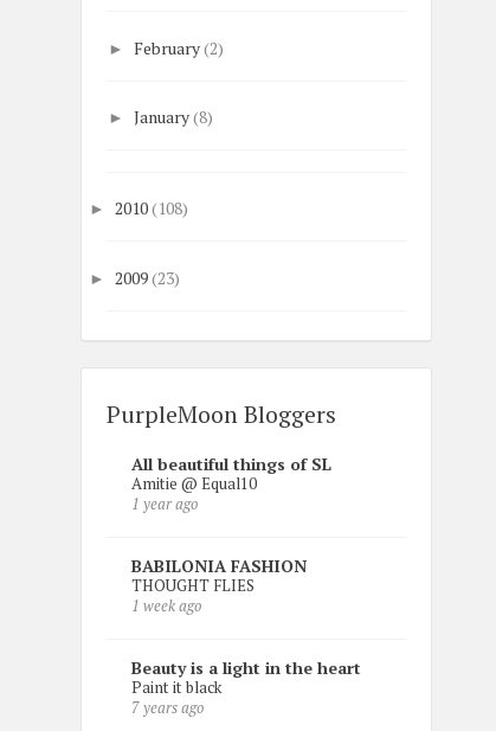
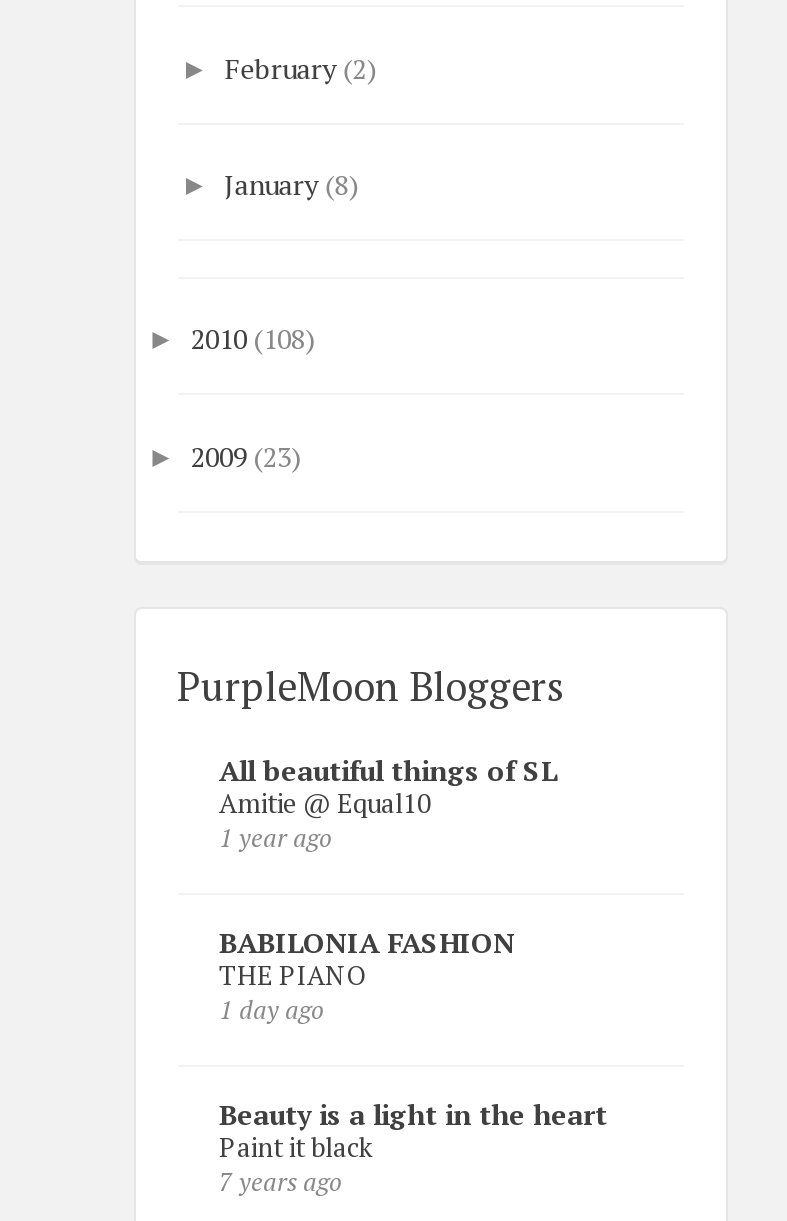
- THOUGHT FLIES
- 1 week ago
+ THE PIANO
+ 1 day ago
